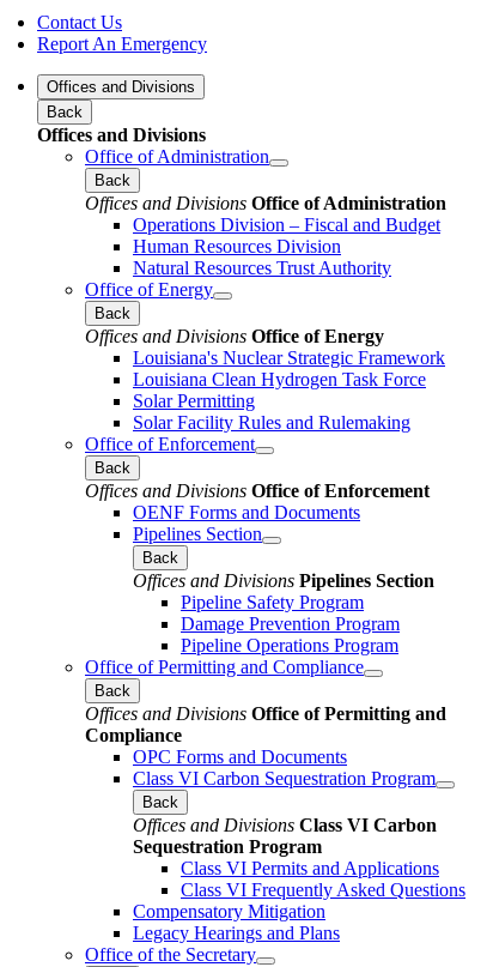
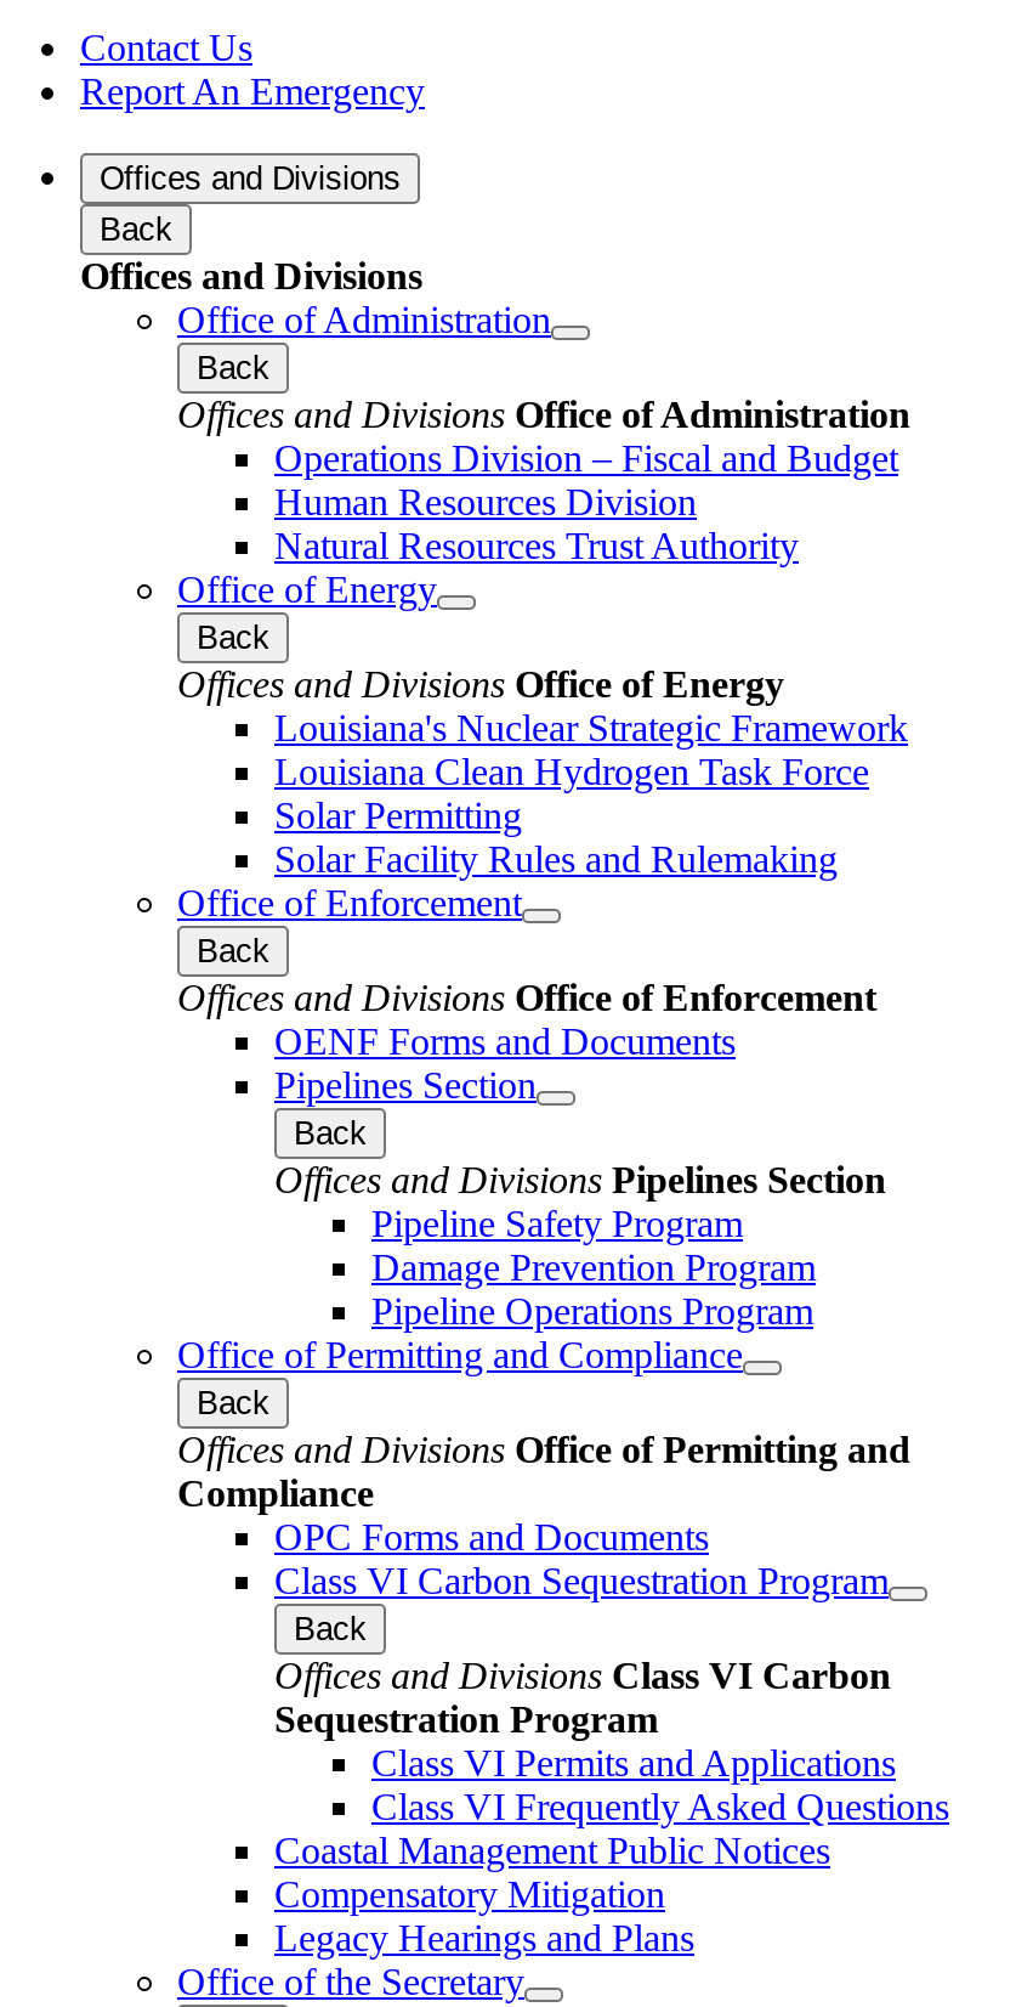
+ Coastal Management Public Notices
